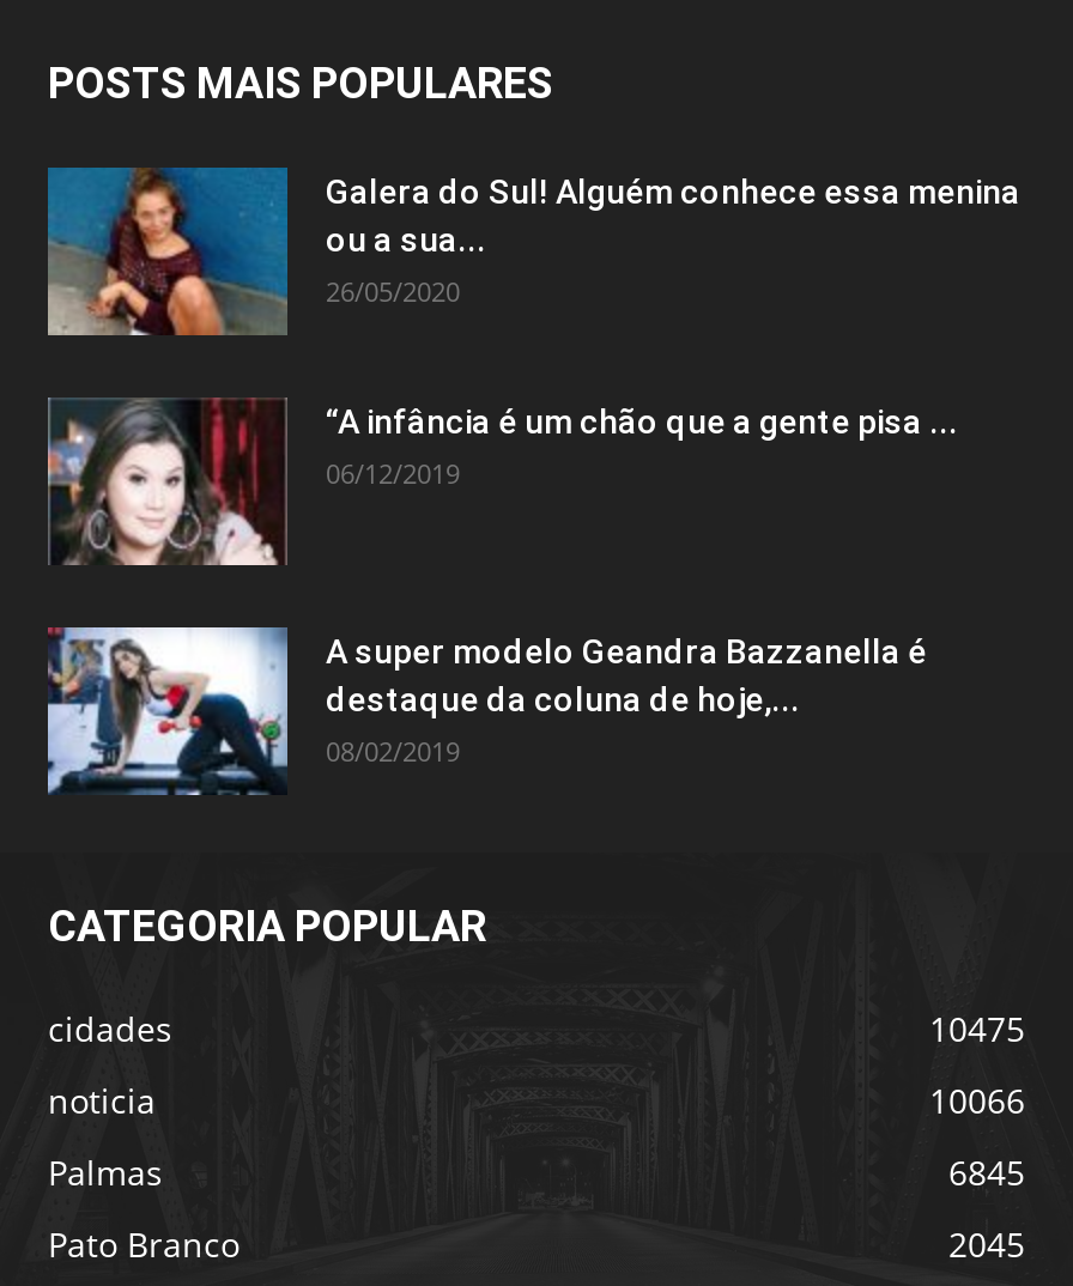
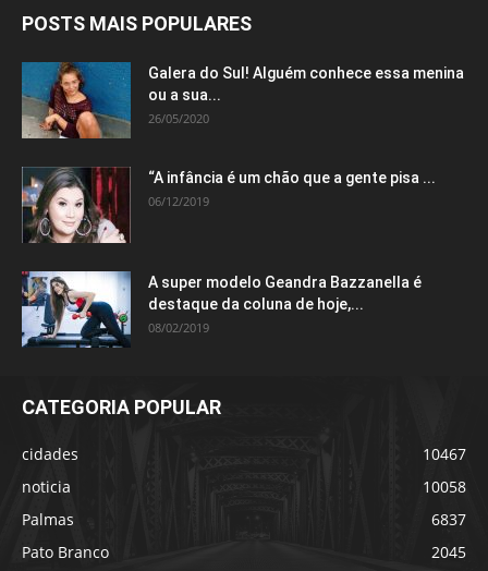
- 10475
+ 10467

- 10066
+ 10058

- 6845
+ 6837
